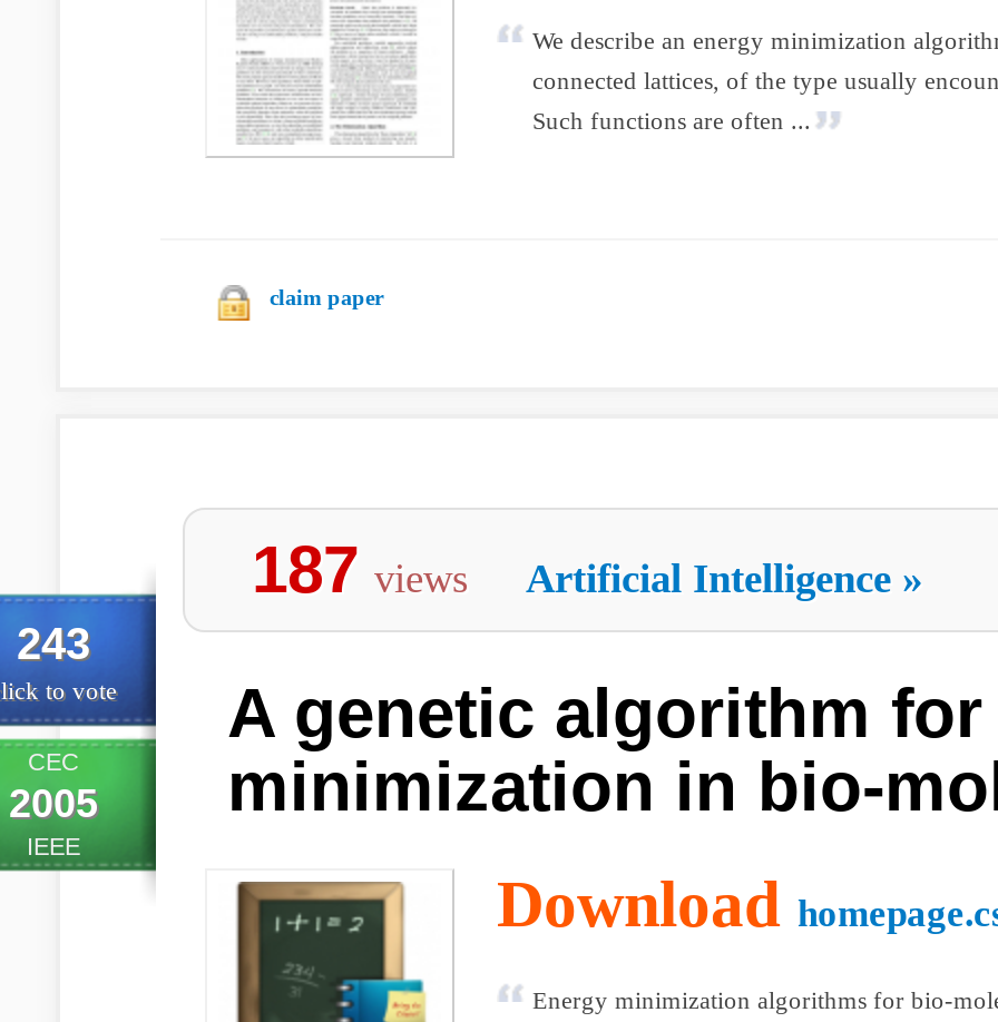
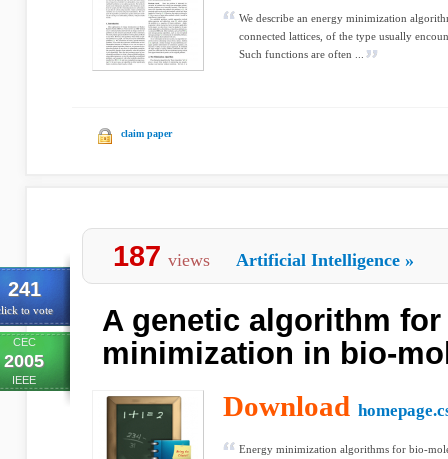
- 243
+ 241
